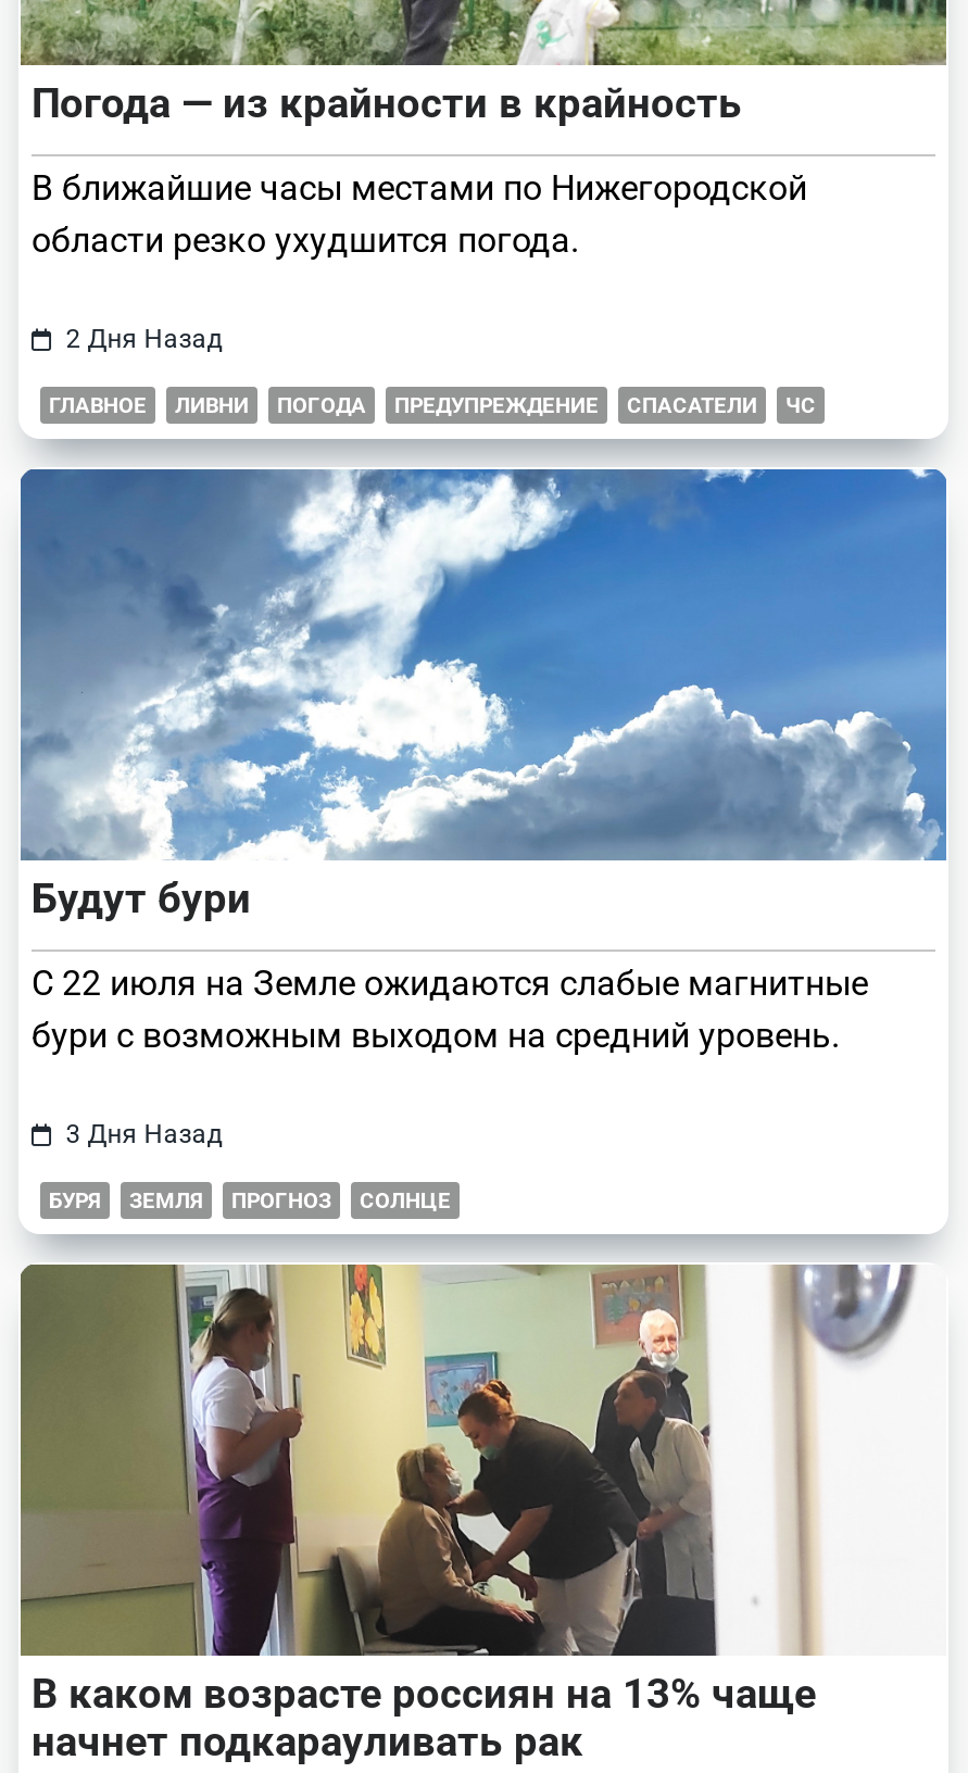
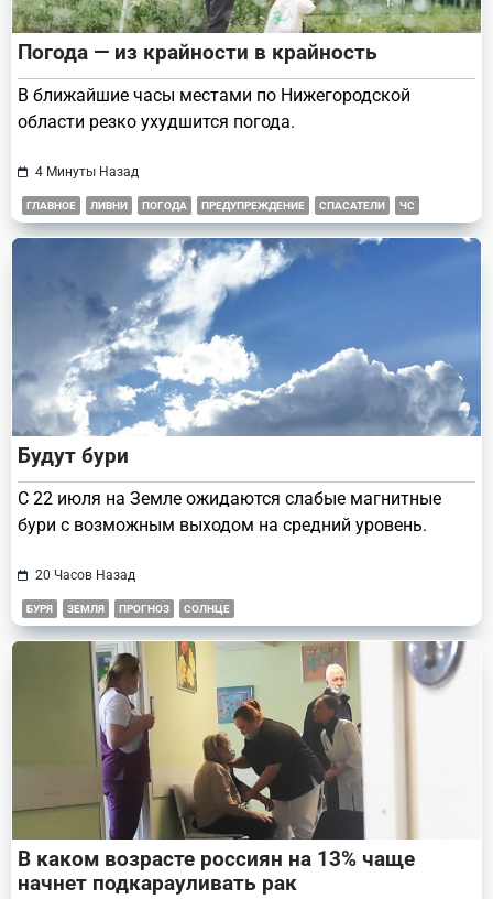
- 2 Дня Назад
+ 4 Минуты Назад

- 3 Дня Назад
+ 20 Часов Назад
